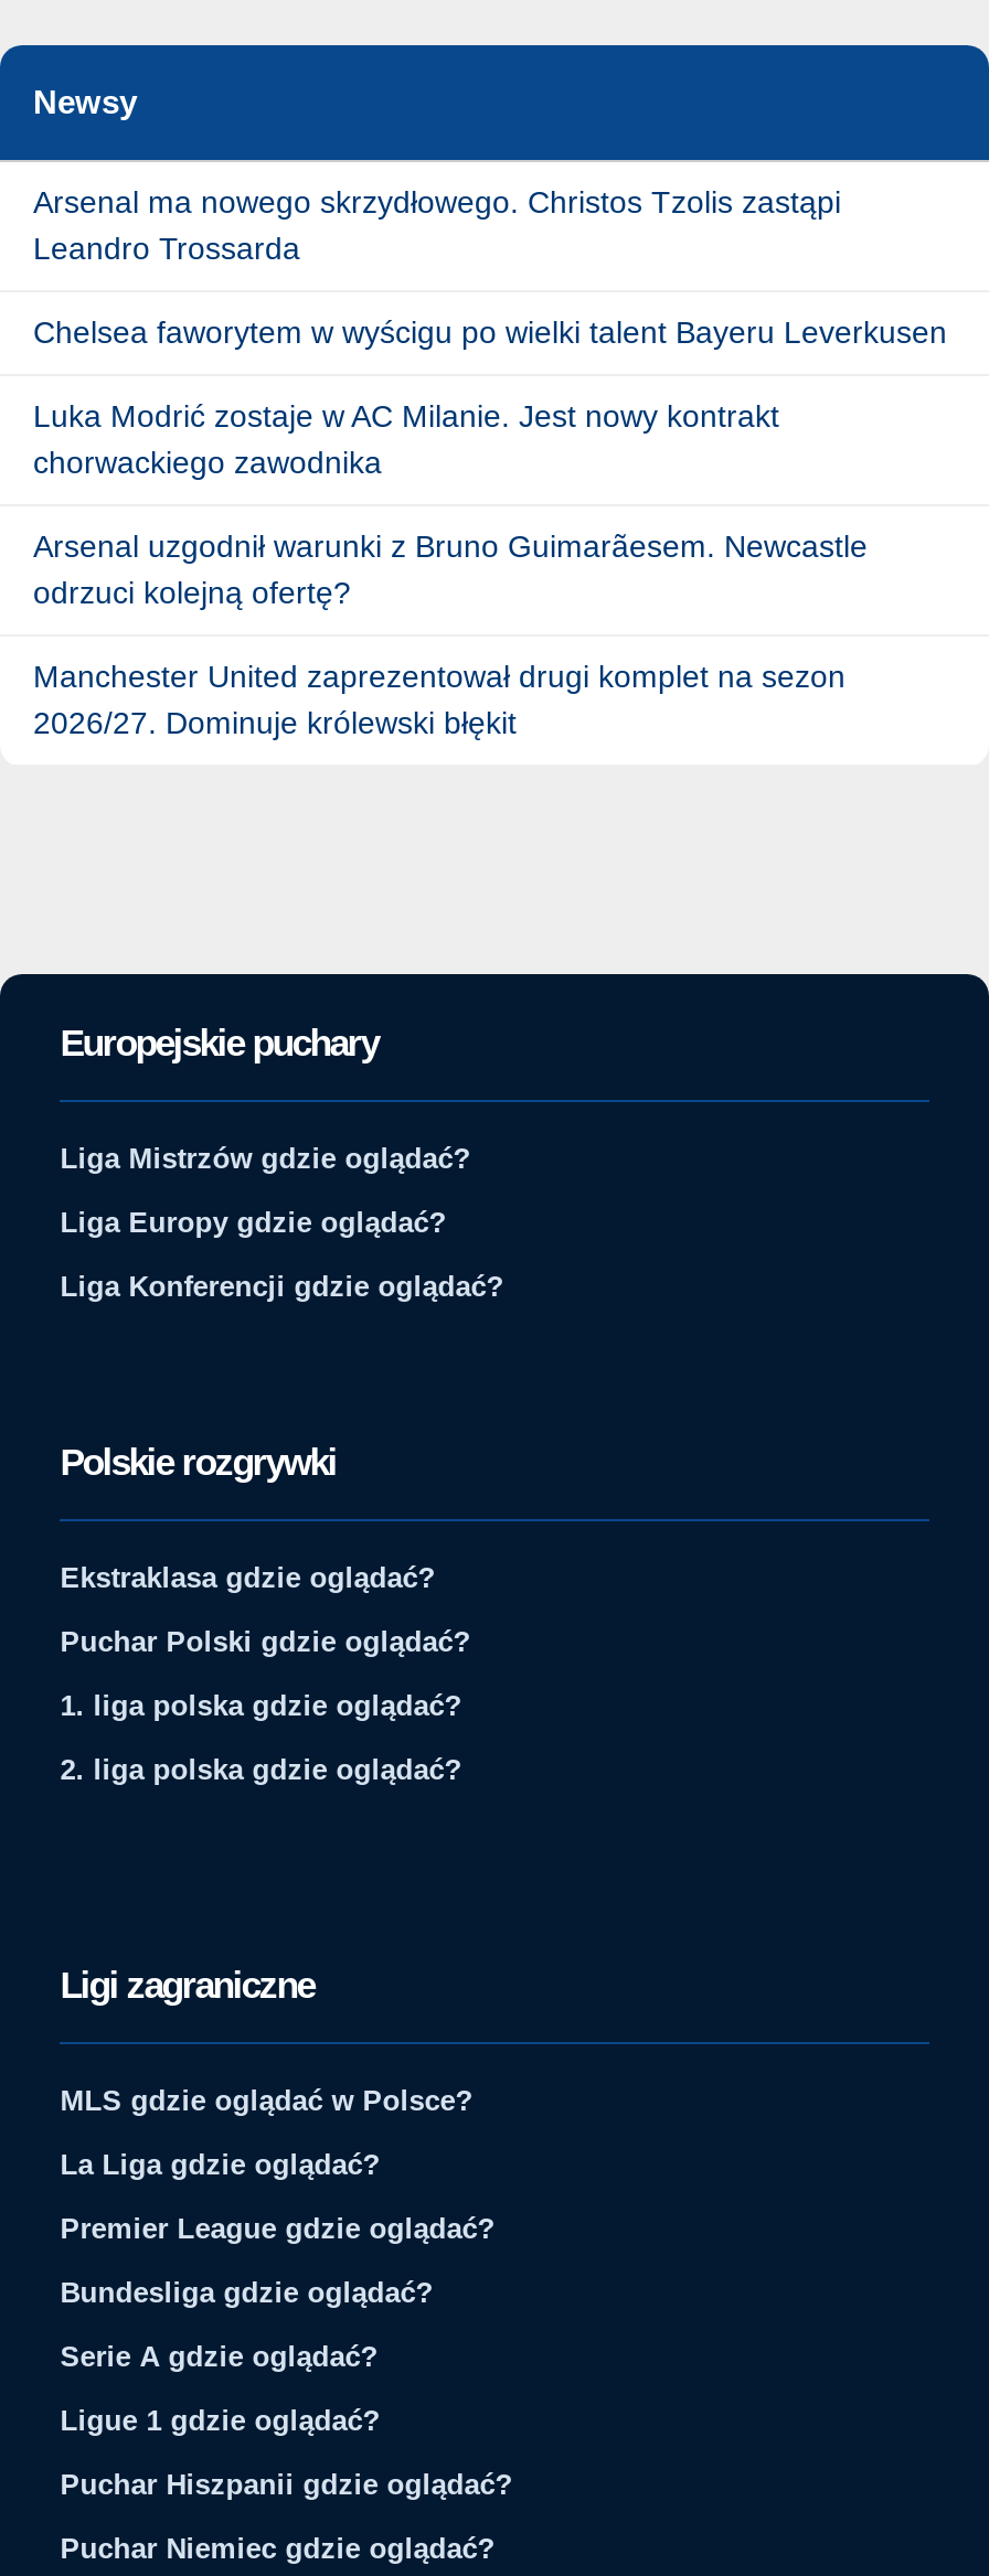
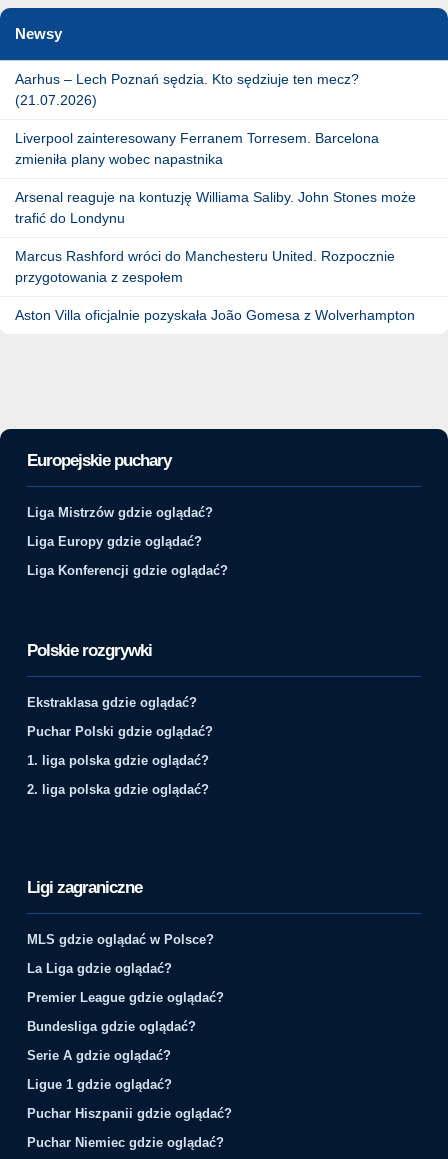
- Arsenal ma nowego skrzydłowego. Christos Tzolis zastąpi
- Leandro Trossarda
+ Aarhus – Lech Poznań sędzia. Kto sędziuje ten mecz?
+ (21.07.2026)

- Chelsea faworytem w wyścigu po wielki talent Bayeru Leverkusen
+ Liverpool zainteresowany Ferranem Torresem. Barcelona
+ zmieniła plany wobec napastnika

- Luka Modrić zostaje w AC Milanie. Jest nowy kontrakt
- chorwackiego zawodnika
+ Arsenal reaguje na kontuzję Williama Saliby. John Stones może
+ trafić do Londynu

- Arsenal uzgodnił warunki z Bruno Guimarãesem. Newcastle
- odrzuci kolejną ofertę?
+ Marcus Rashford wróci do Manchesteru United. Rozpocznie
+ przygotowania z zespołem

- Manchester United zaprezentował drugi komplet na sezon
- 2026/27. Dominuje królewski błękit
+ Aston Villa oficjalnie pozyskała João Gomesa z Wolverhampton
